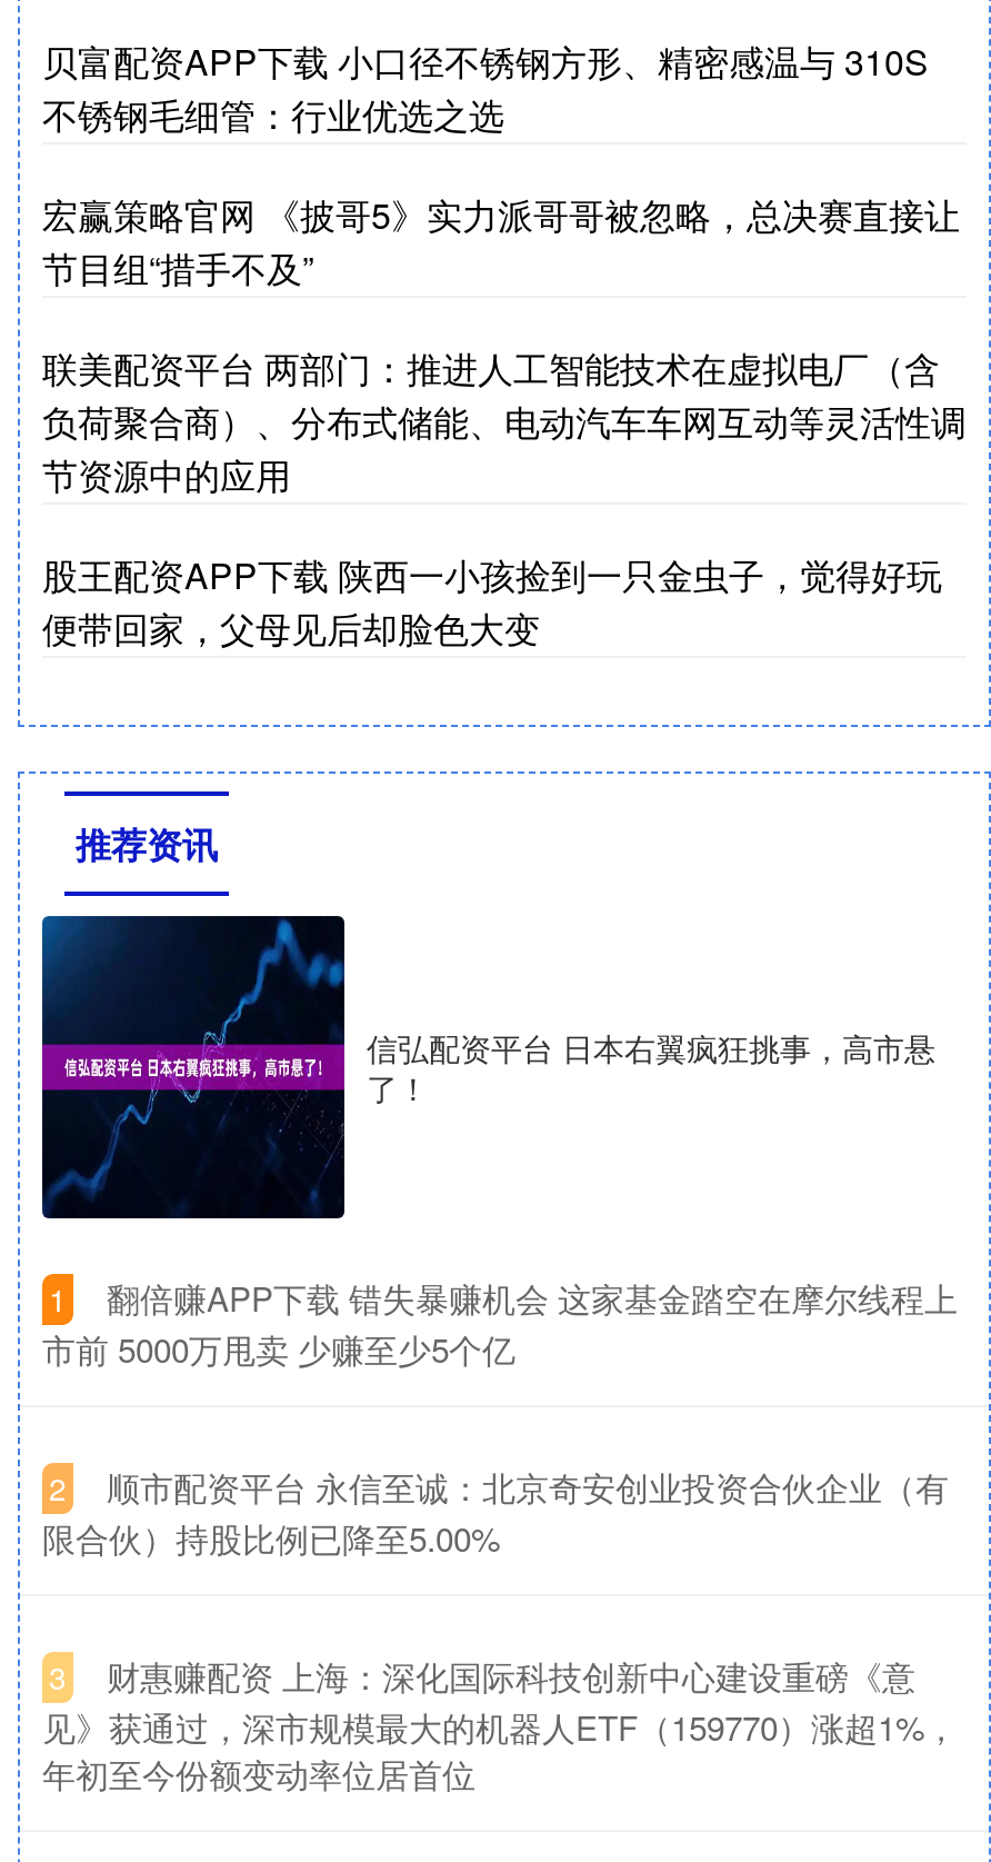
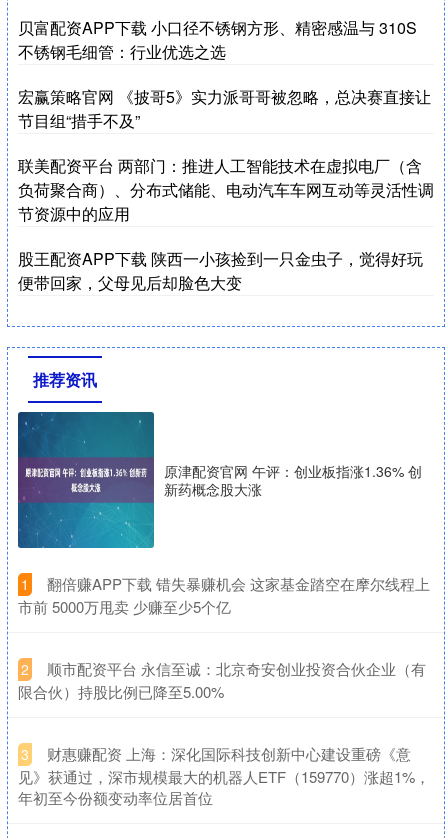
- [image]
- 信弘配资平台 日本右翼疯狂挑事，高市悬
- 了！
+ [image]
+ 原津配资官网 午评：创业板指涨1.36% 创
+ 新药概念股大涨
